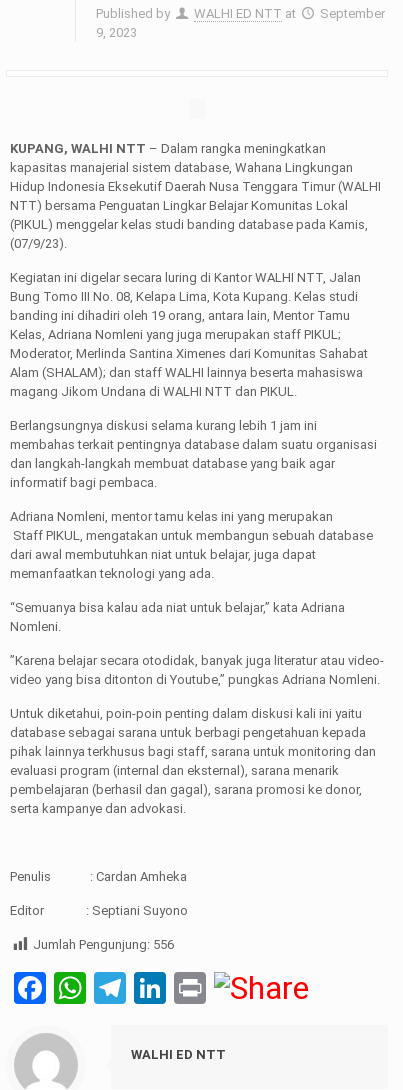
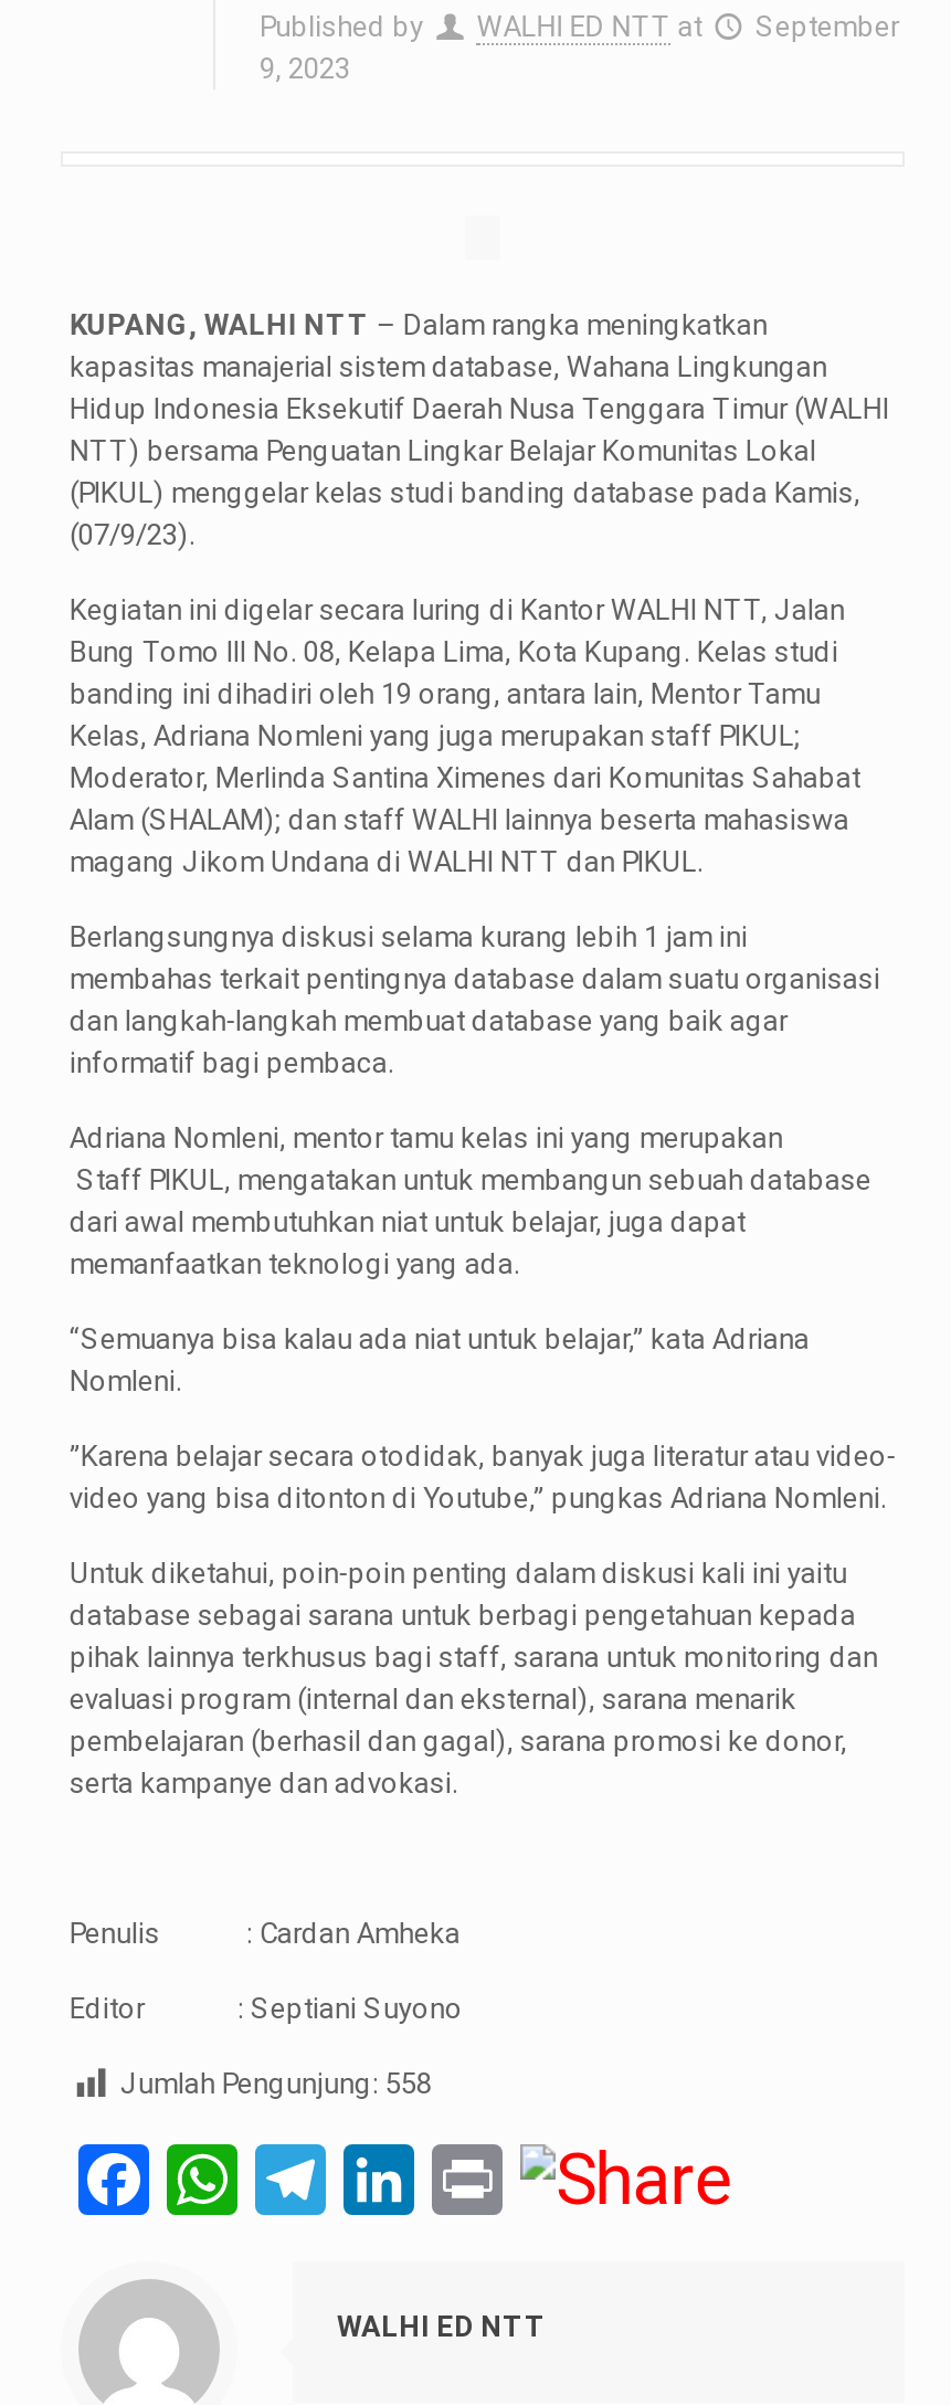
- Jumlah Pengunjung: 556
+ Jumlah Pengunjung: 558
